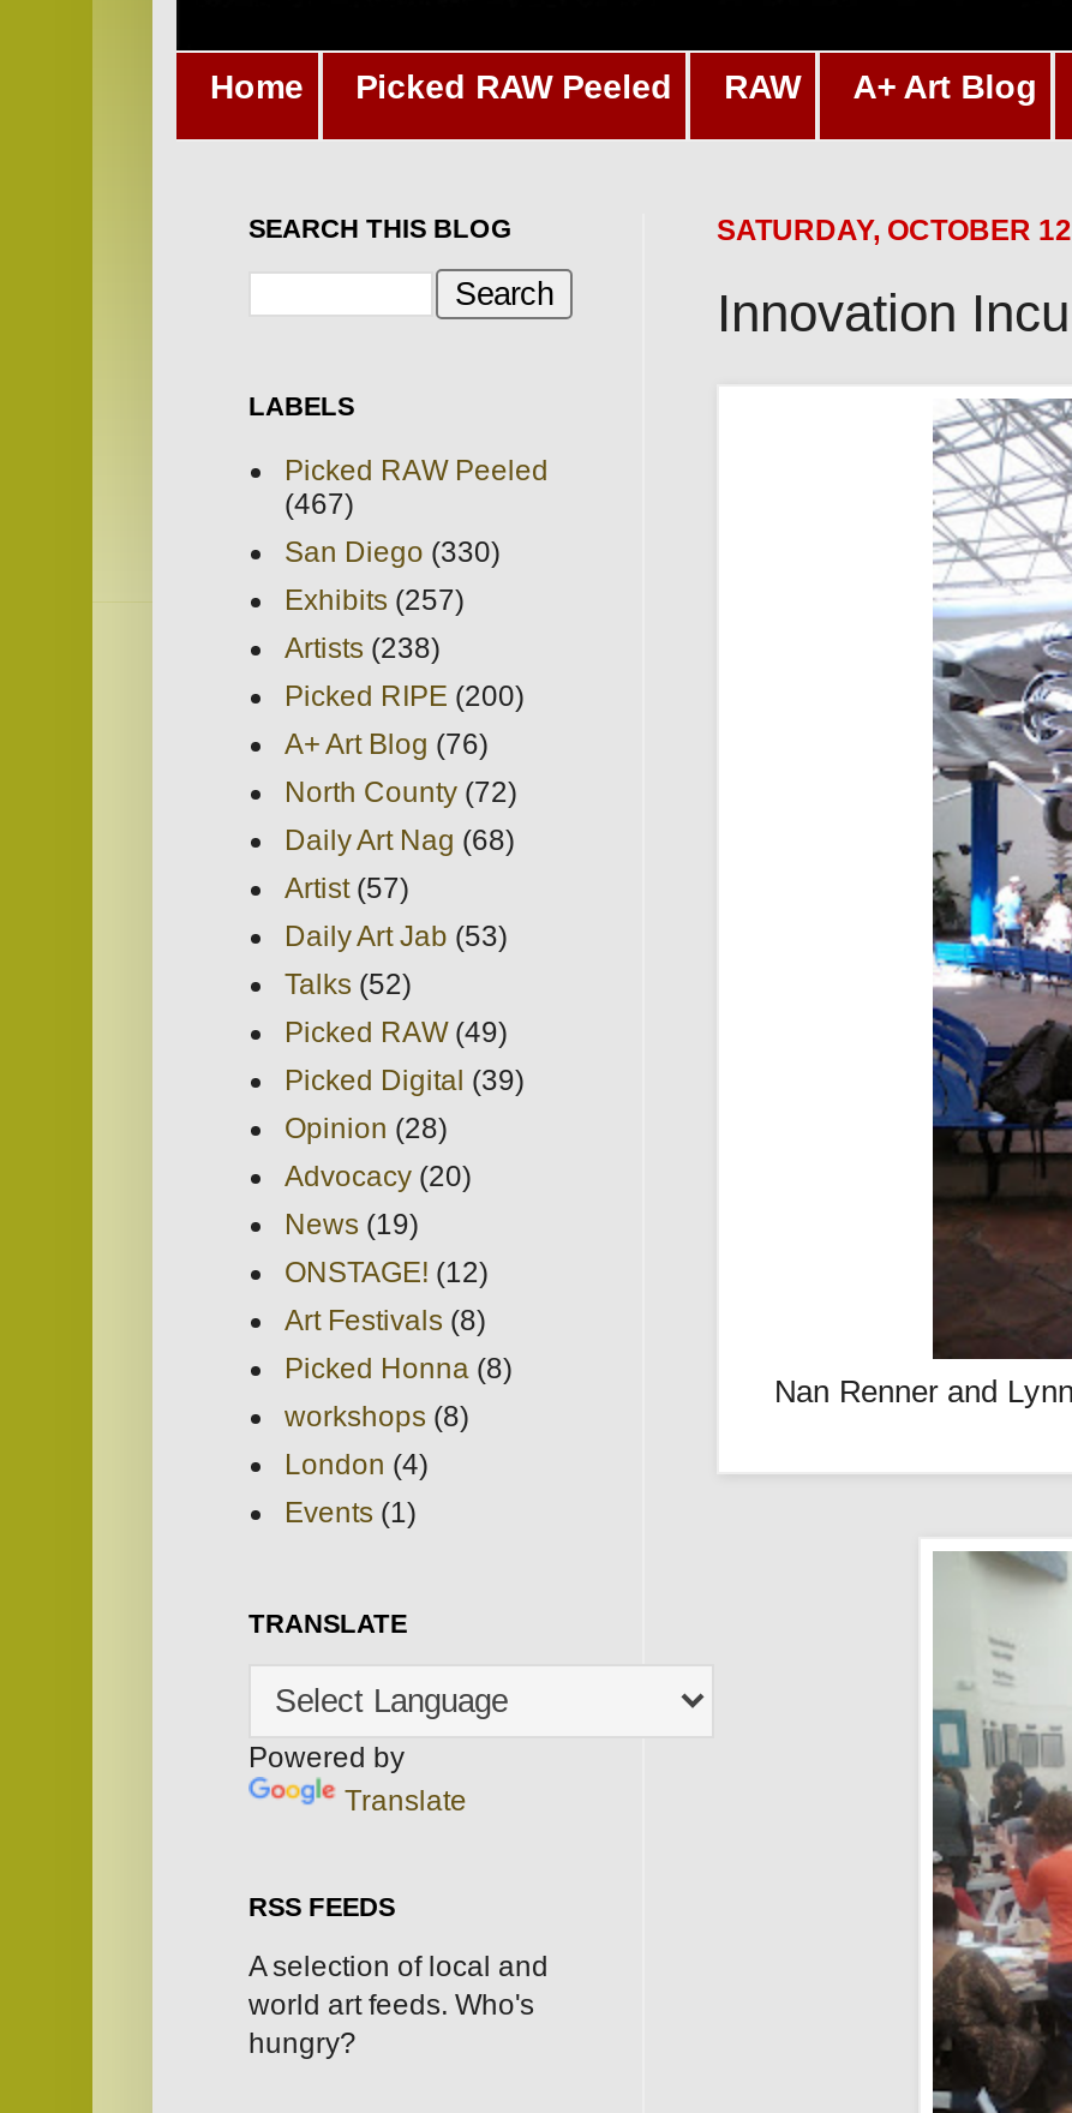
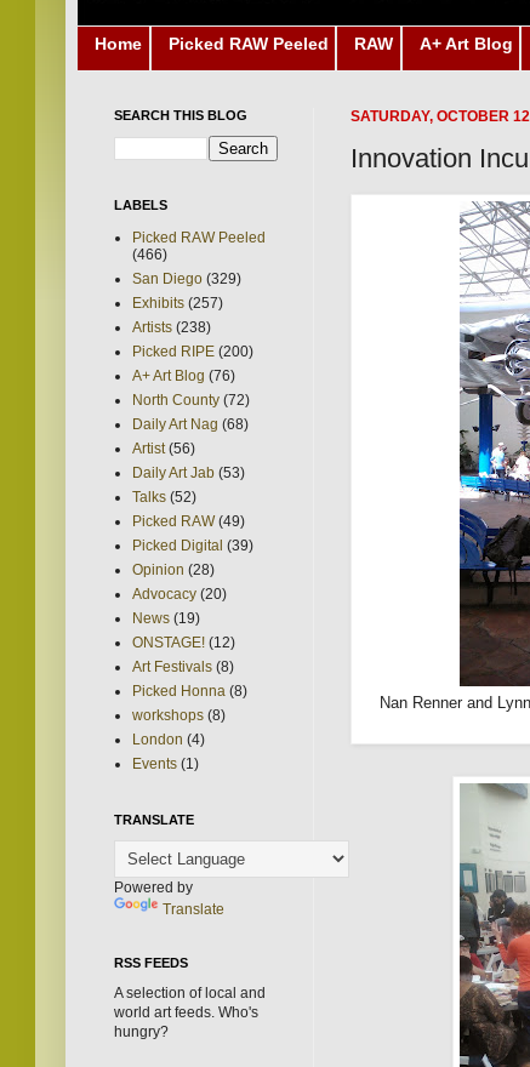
- (467)
+ (466)

- San Diego (330)
+ San Diego (329)

- Artist (57)
+ Artist (56)
